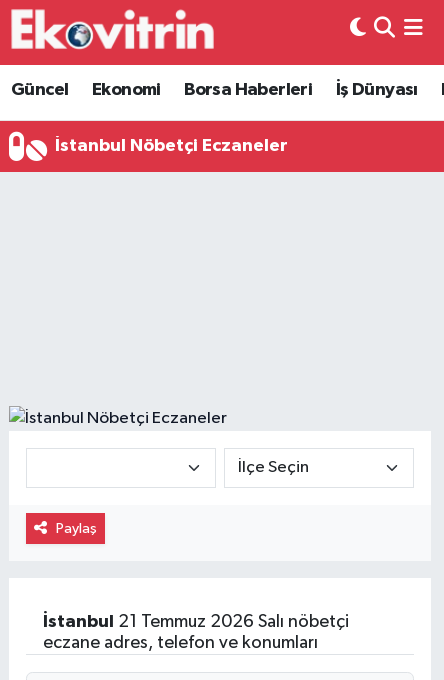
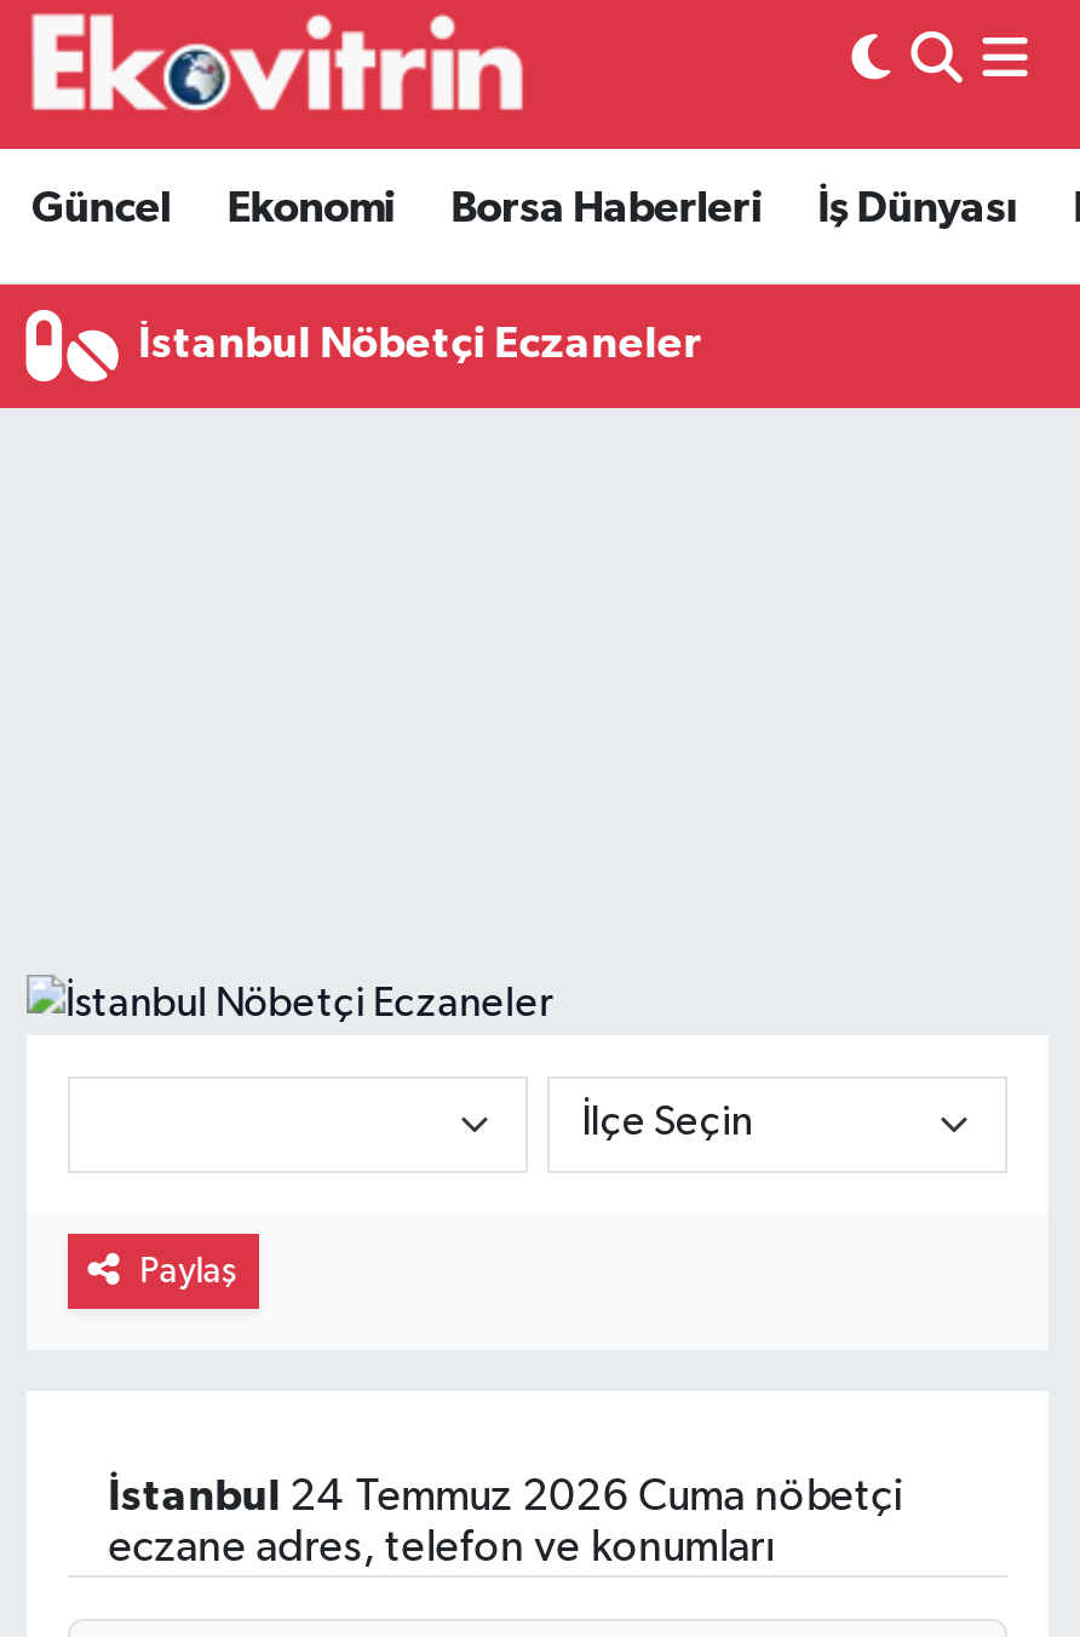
- İstanbul 21 Temmuz 2026 Salı nöbetçi
+ İstanbul 24 Temmuz 2026 Cuma nöbetçi
